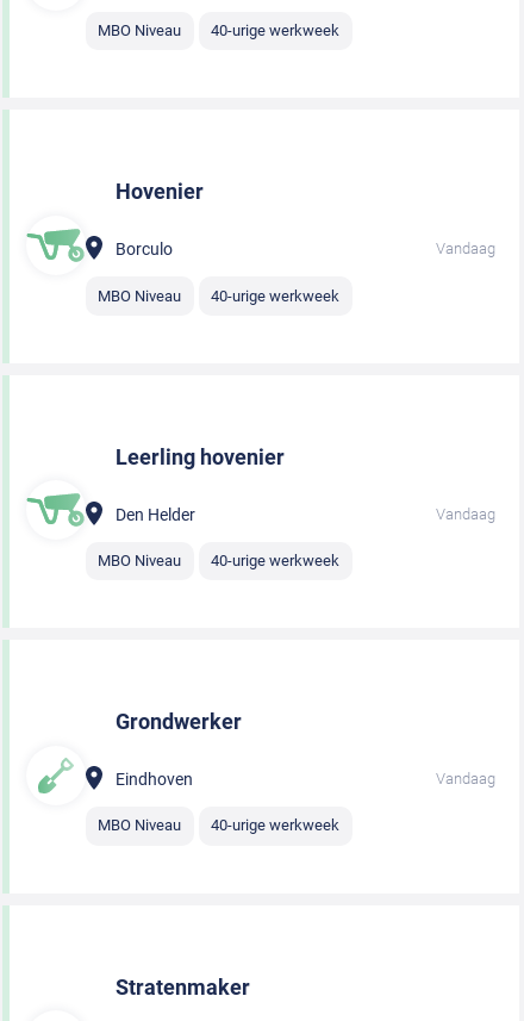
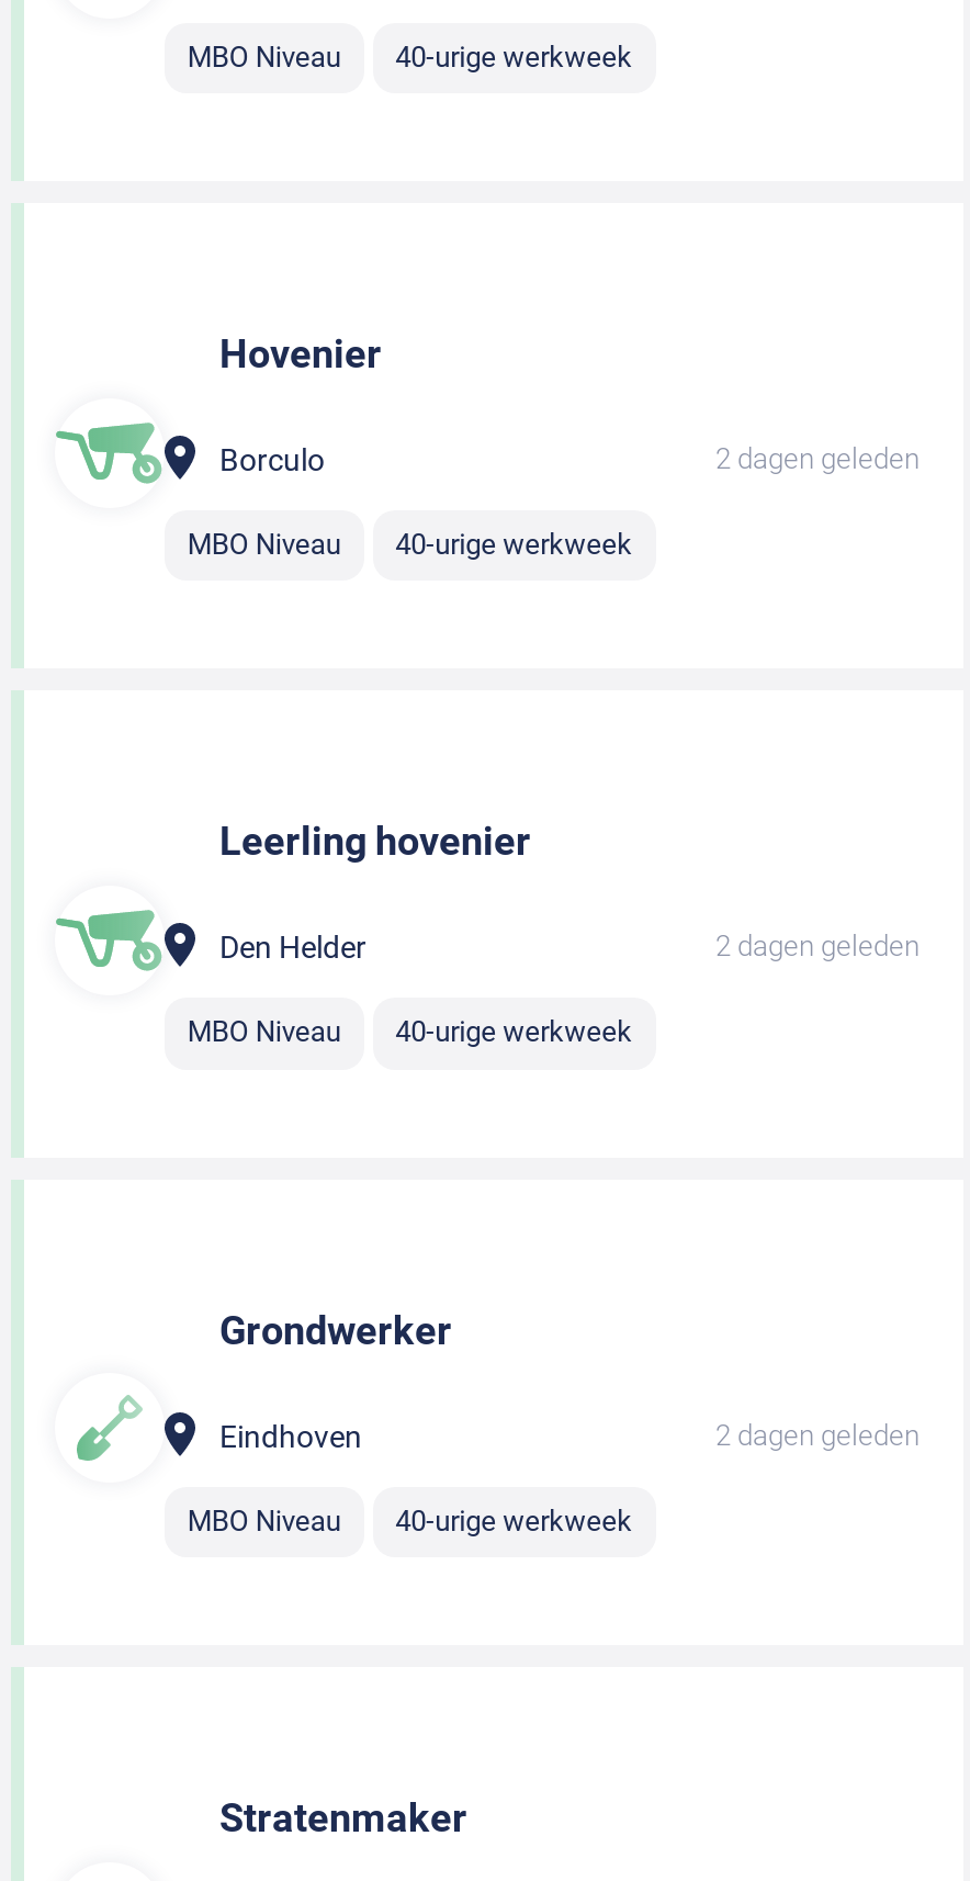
- Vandaag
+ 2 dagen geleden

- Vandaag
+ 2 dagen geleden

- Vandaag
+ 2 dagen geleden
